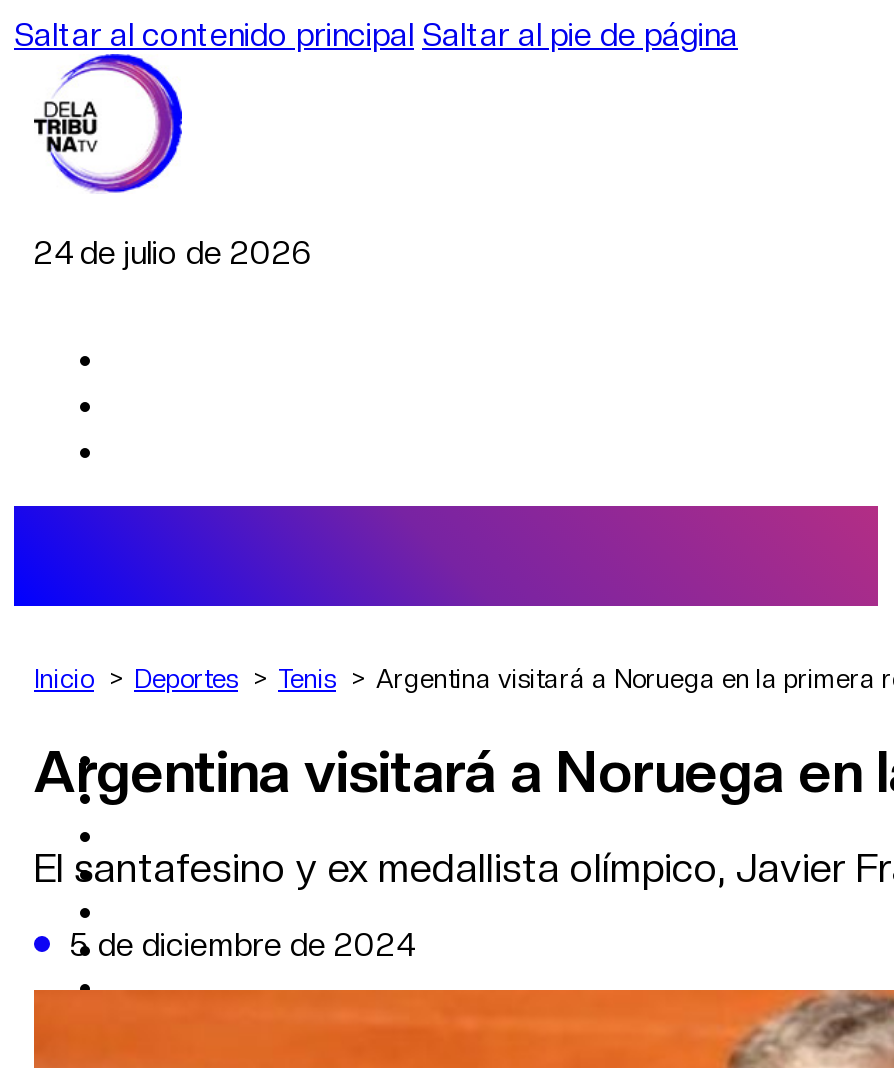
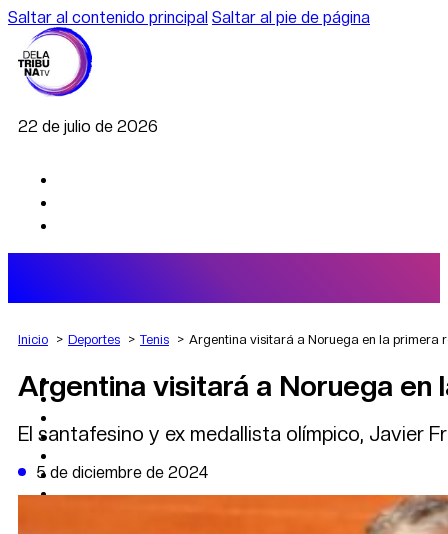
- 24 de julio de 2026
+ 22 de julio de 2026
